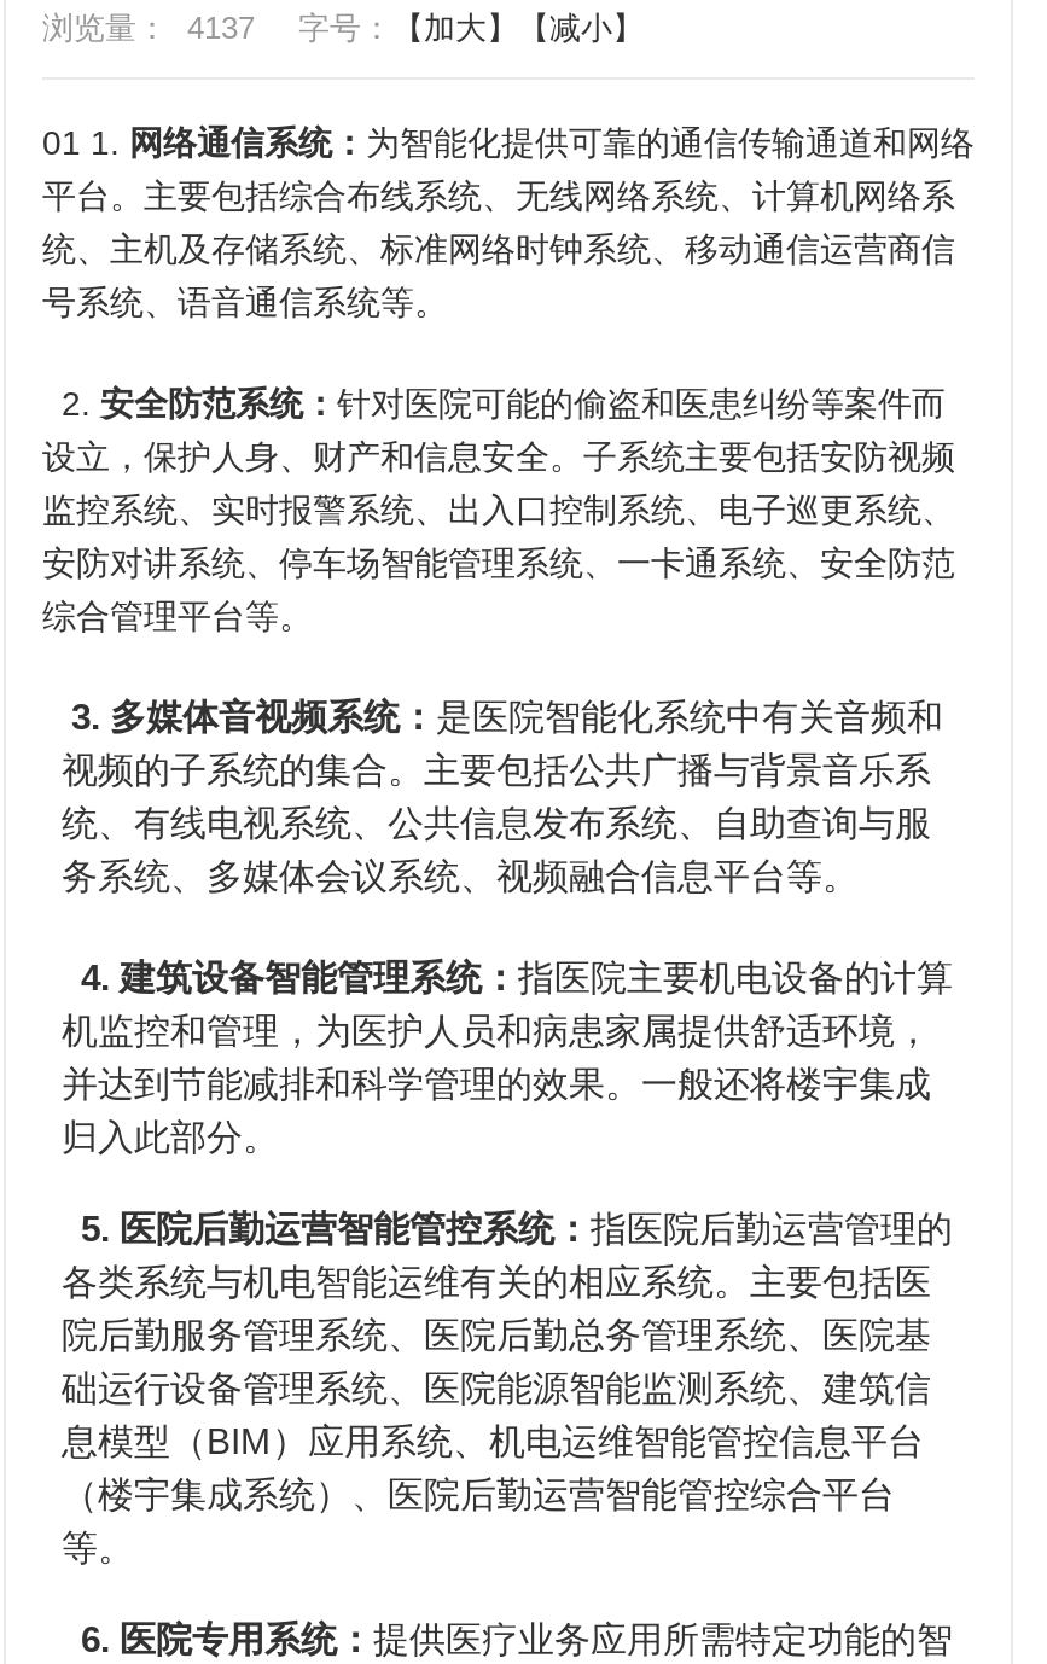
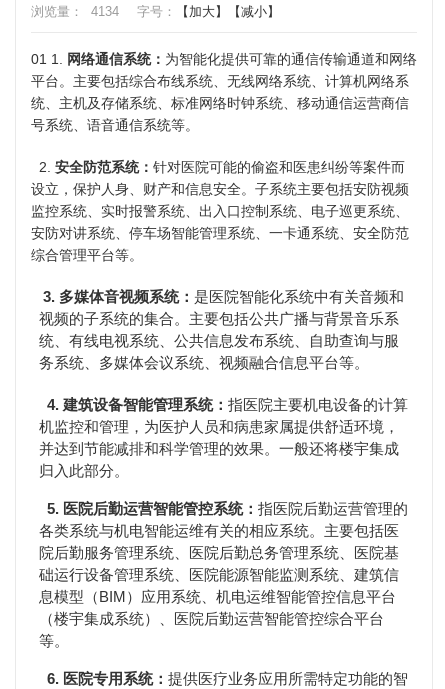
- 浏览量： 4137 字号：【加大】【减小】
+ 浏览量： 4134 字号：【加大】【减小】
